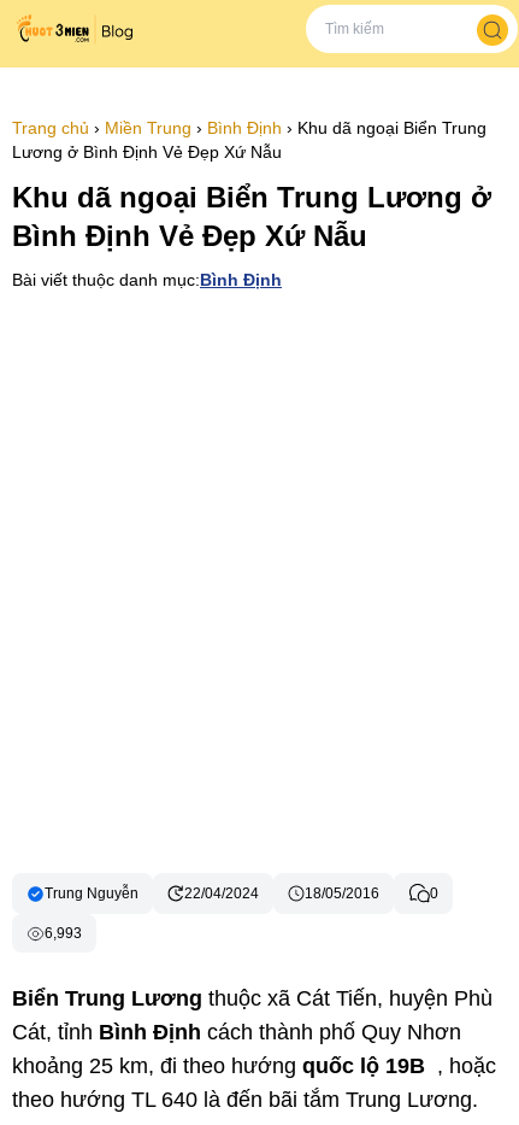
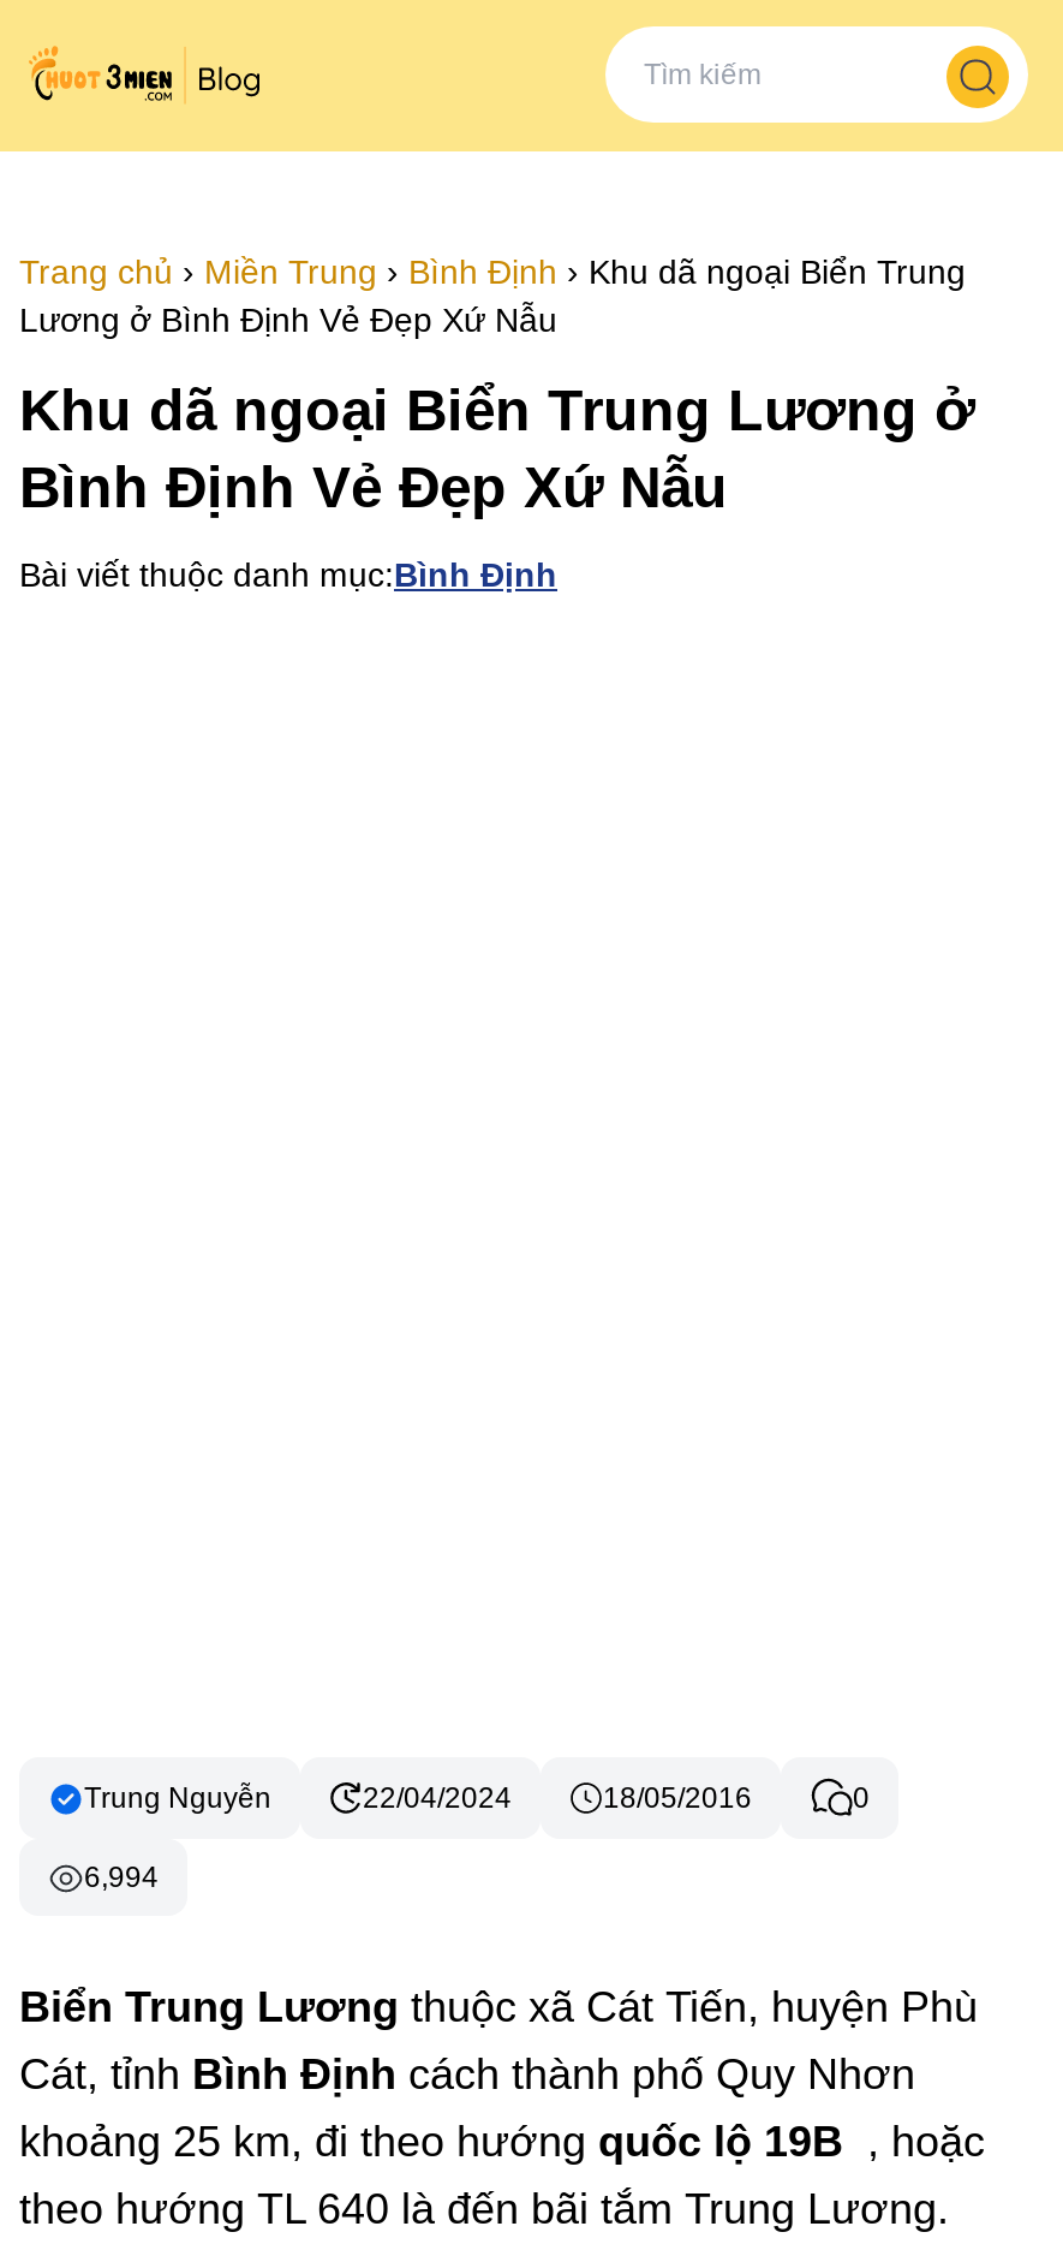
- 6,993
+ 6,994
